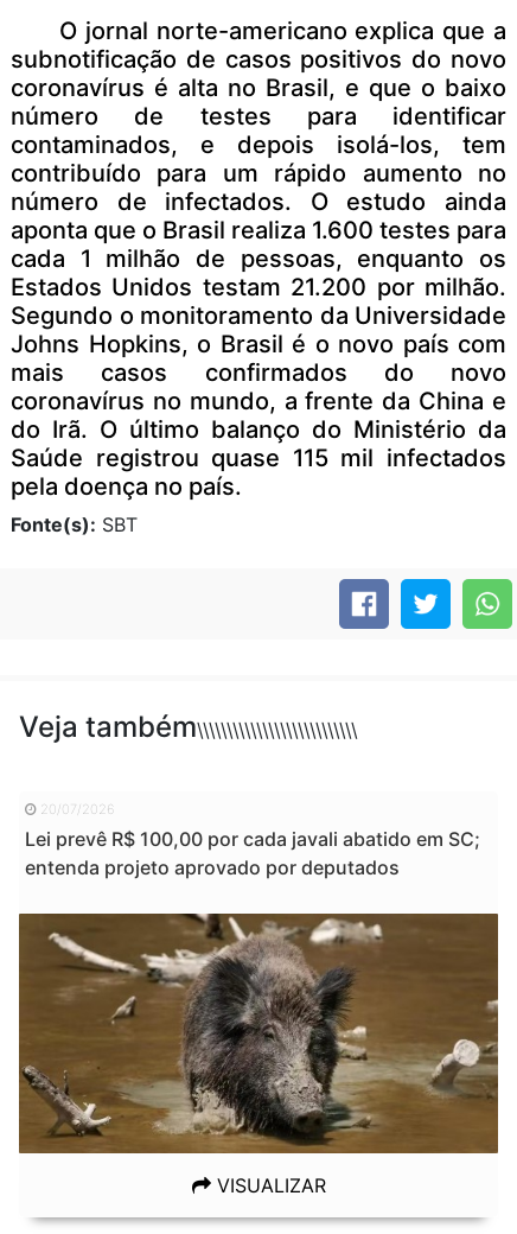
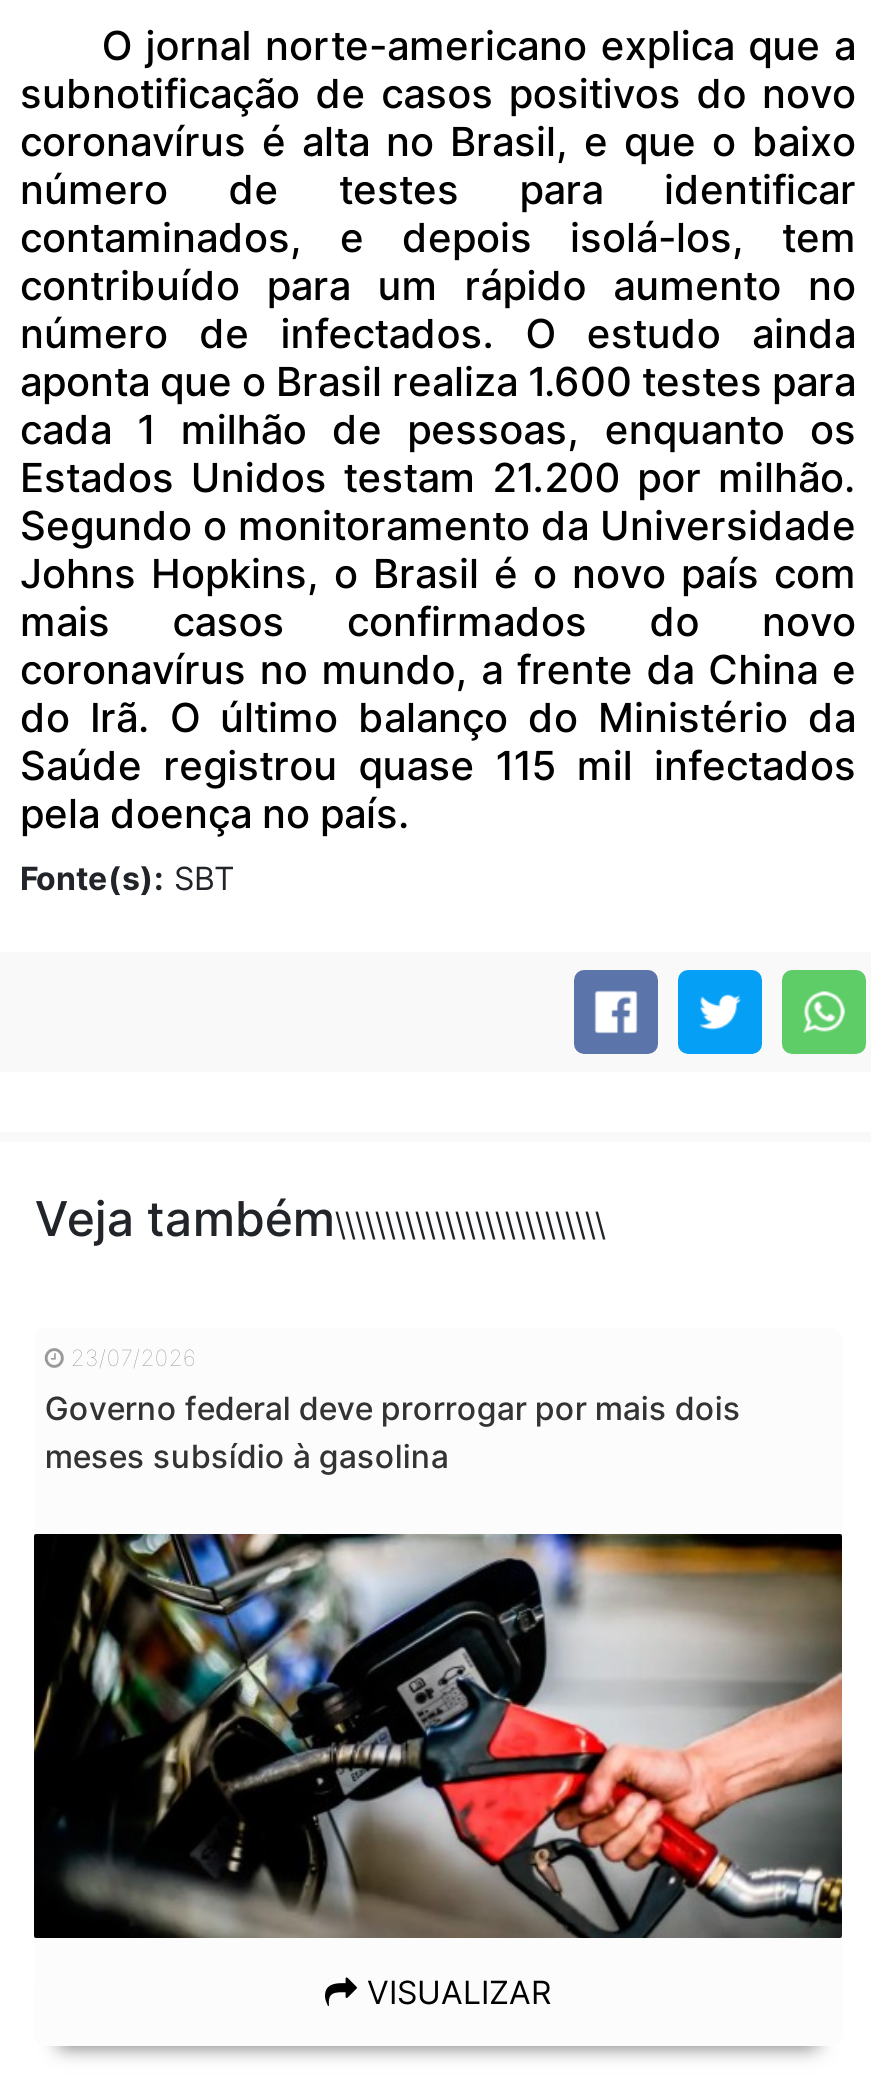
- 20/07/2026
- Lei prevê R$ 100,00 por cada javali abatido em SC;
- entenda projeto aprovado por deputados
+ 23/07/2026
+ Governo federal deve prorrogar por mais dois
+ meses subsídio à gasolina

- [image]
+ [image]
